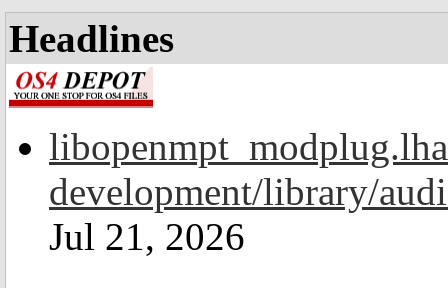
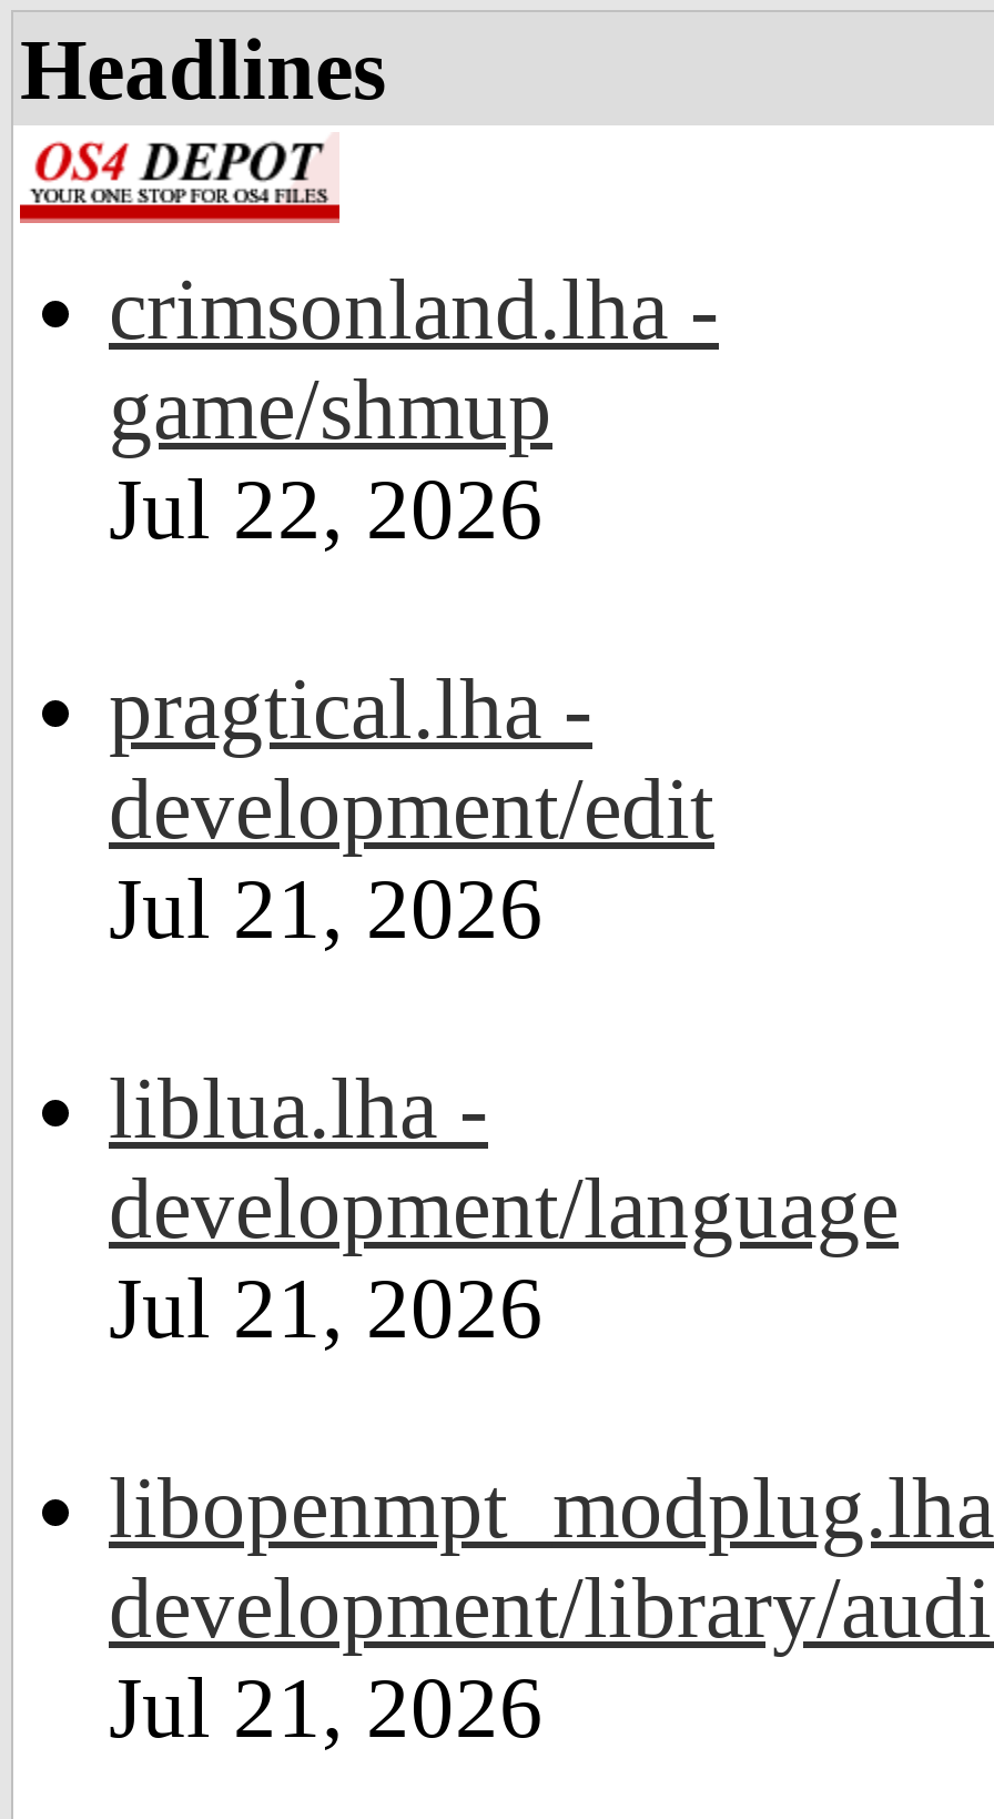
+ crimsonland.lha -
+ game/shmup
+ Jul 22, 2026
+ pragtical.lha -
+ development/edit
+ Jul 21, 2026
+ liblua.lha -
+ development/language
+ Jul 21, 2026
